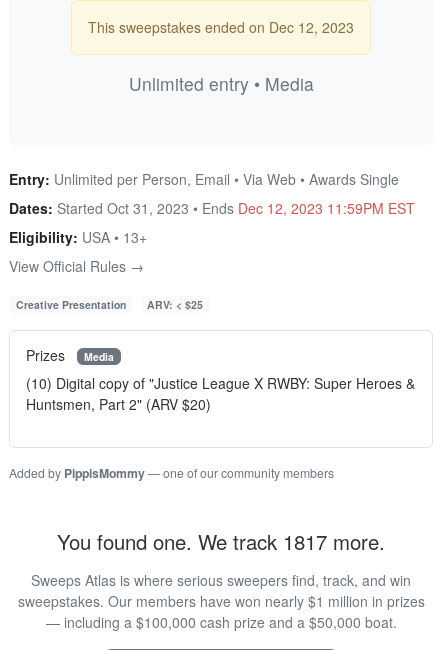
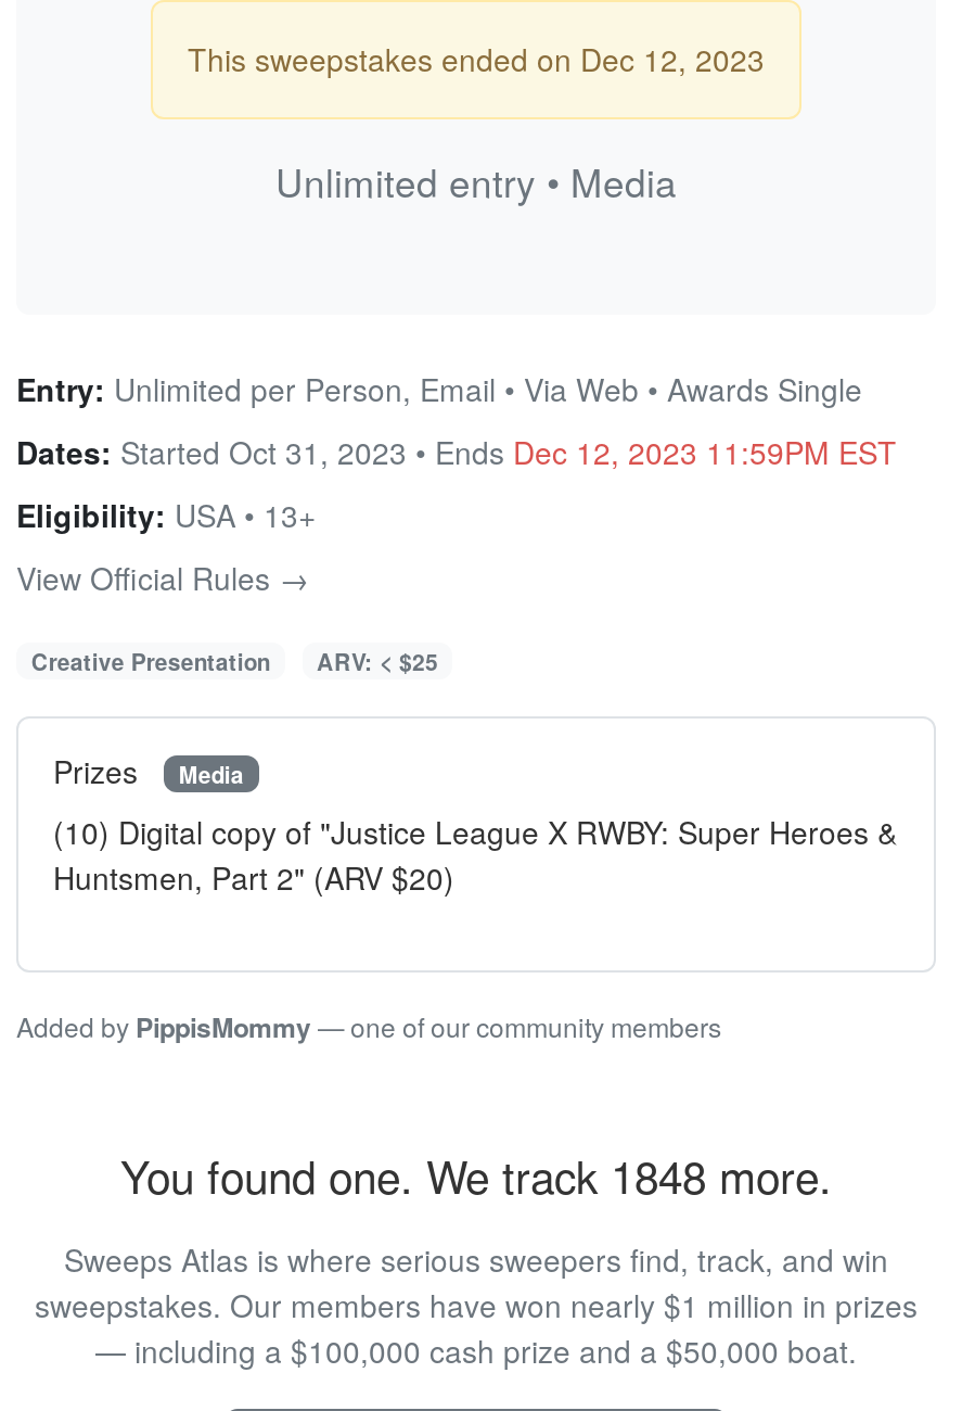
- You found one. We track 1817 more.
+ You found one. We track 1848 more.
